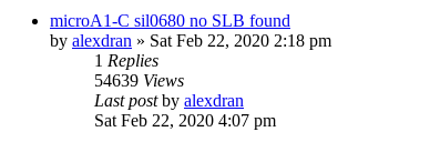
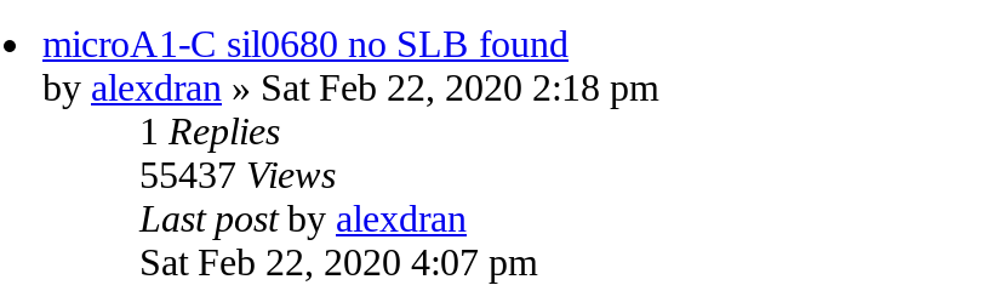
- 54639 Views
+ 55437 Views
